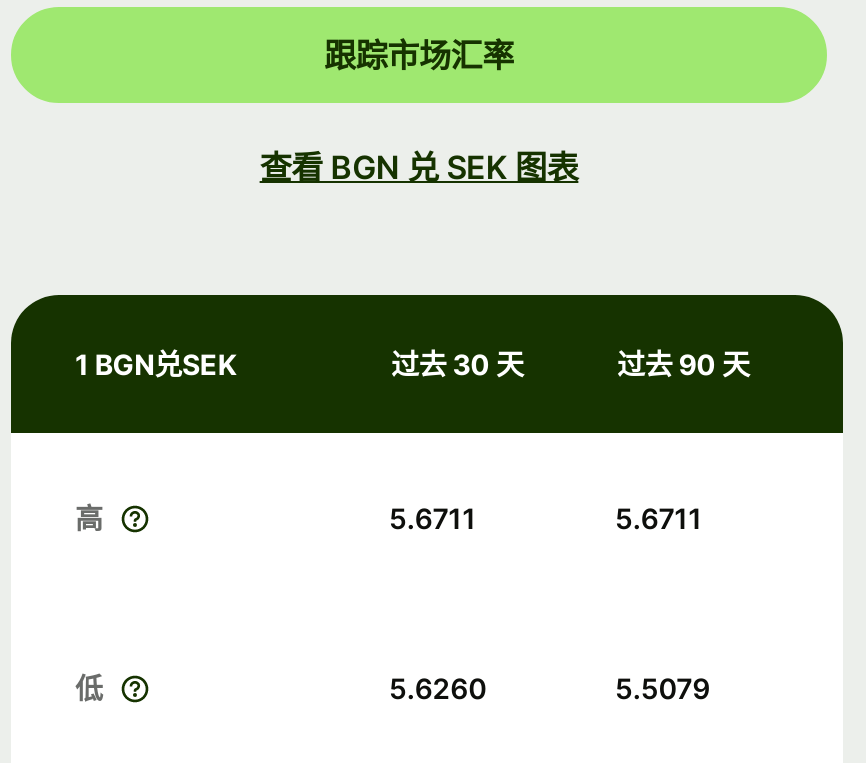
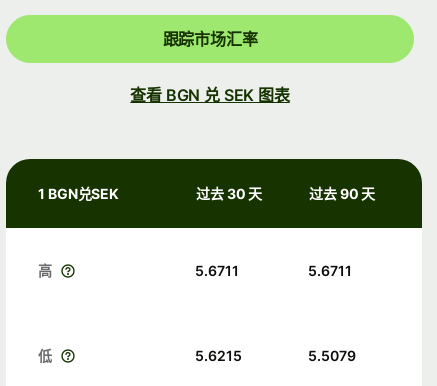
- 5.6260
+ 5.6215
